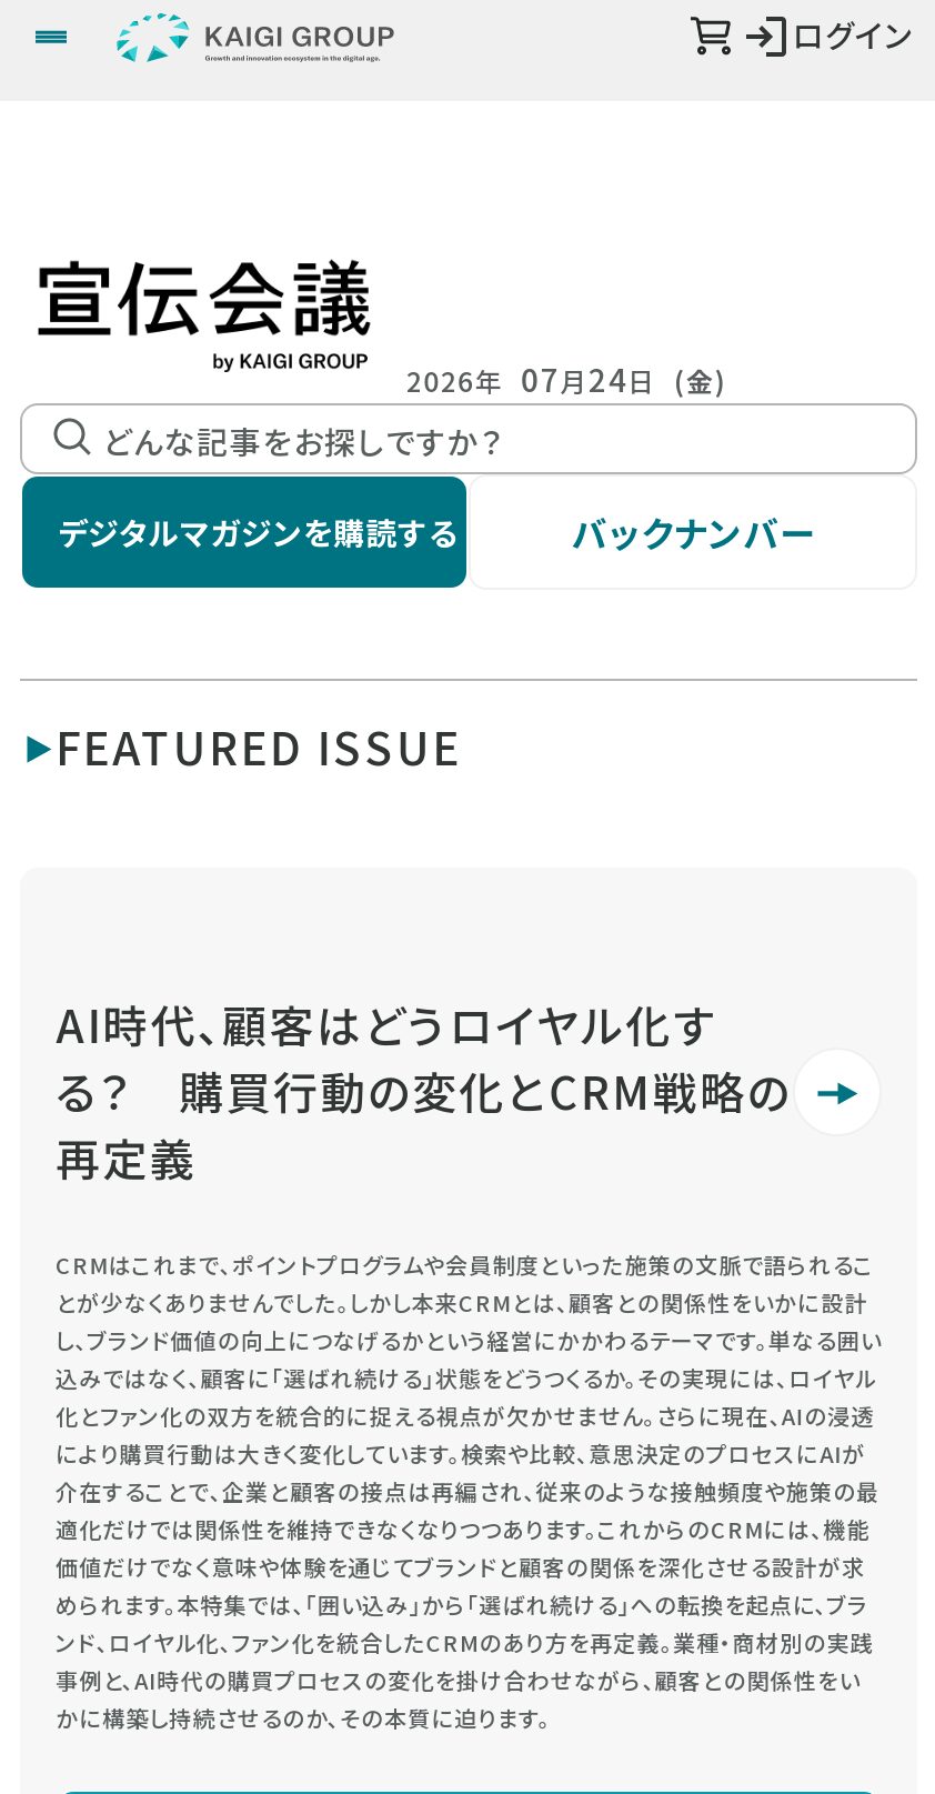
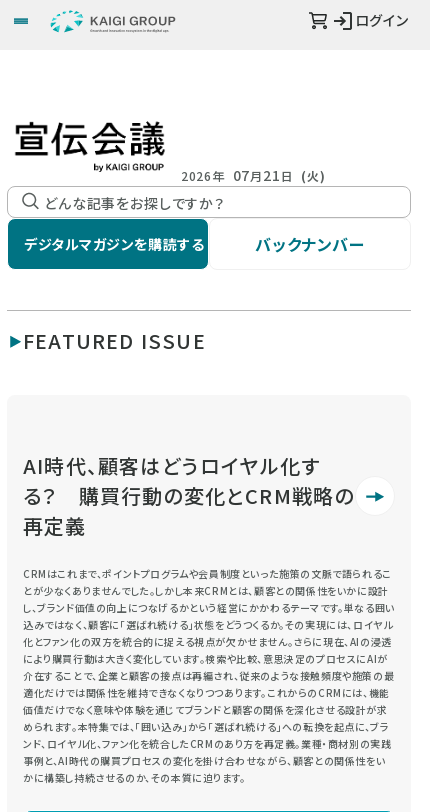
- 2026年 07月24日 (金)
+ 2026年 07月21日 (火)
